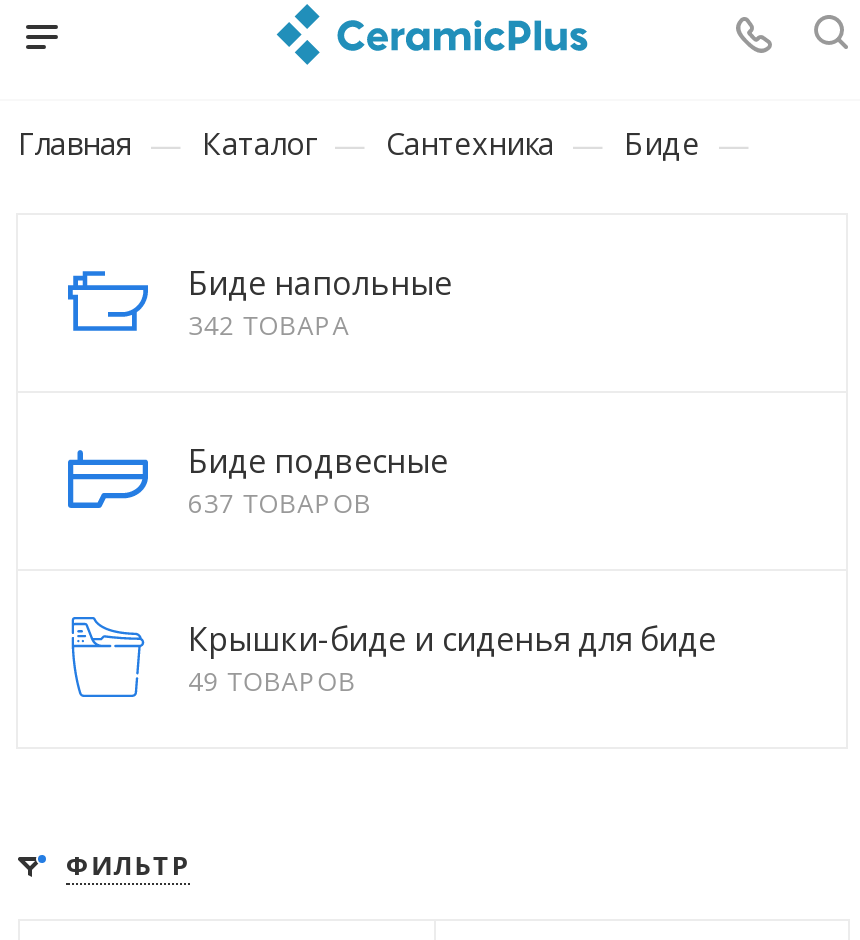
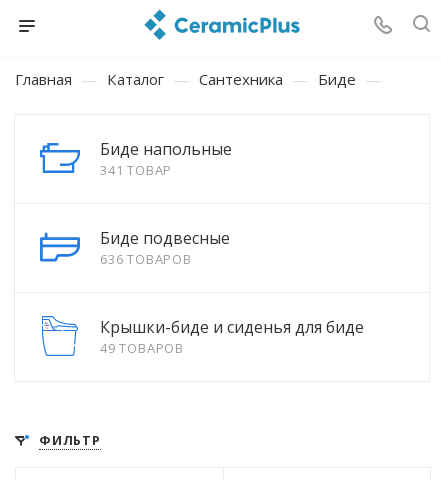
- 342 ТОВАРА
+ 341 ТОВАР

- 637 ТОВАРОВ
+ 636 ТОВАРОВ
